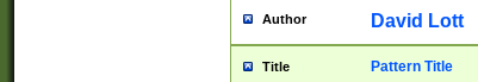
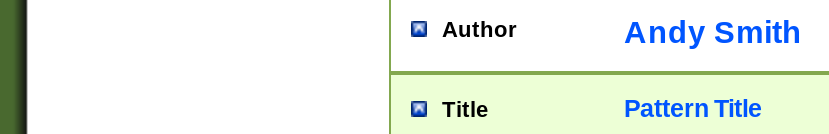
- David Lott
+ Andy Smith
